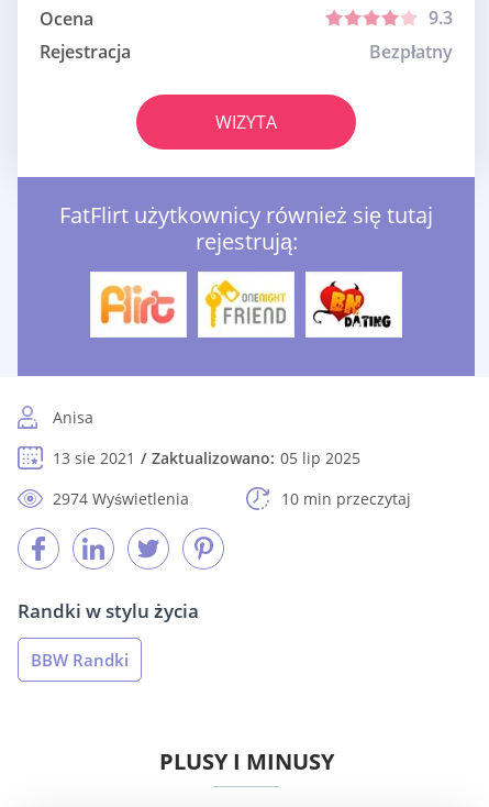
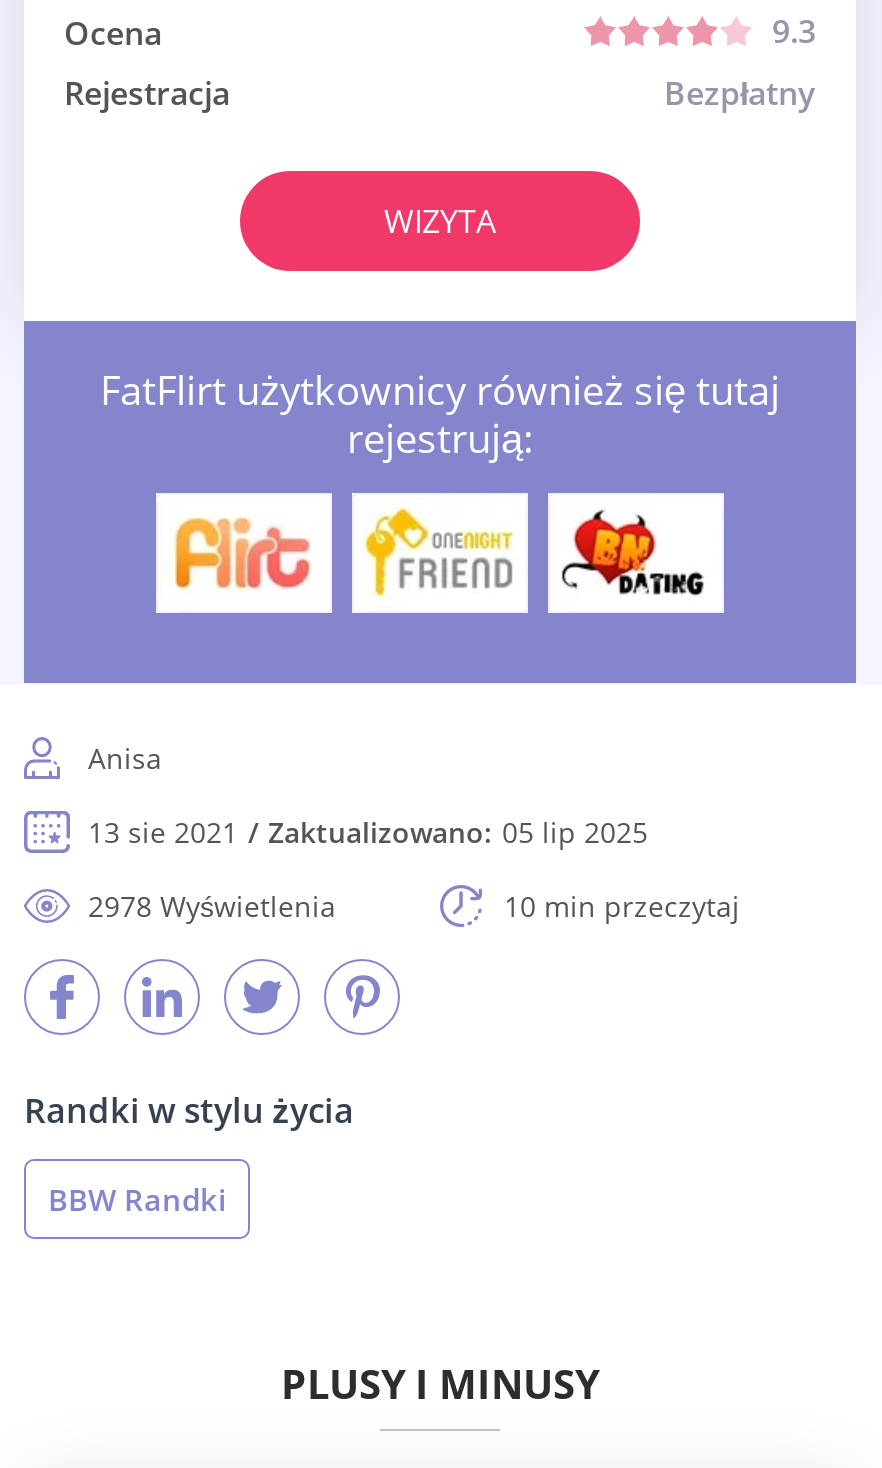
- 2974 Wyświetlenia
+ 2978 Wyświetlenia
